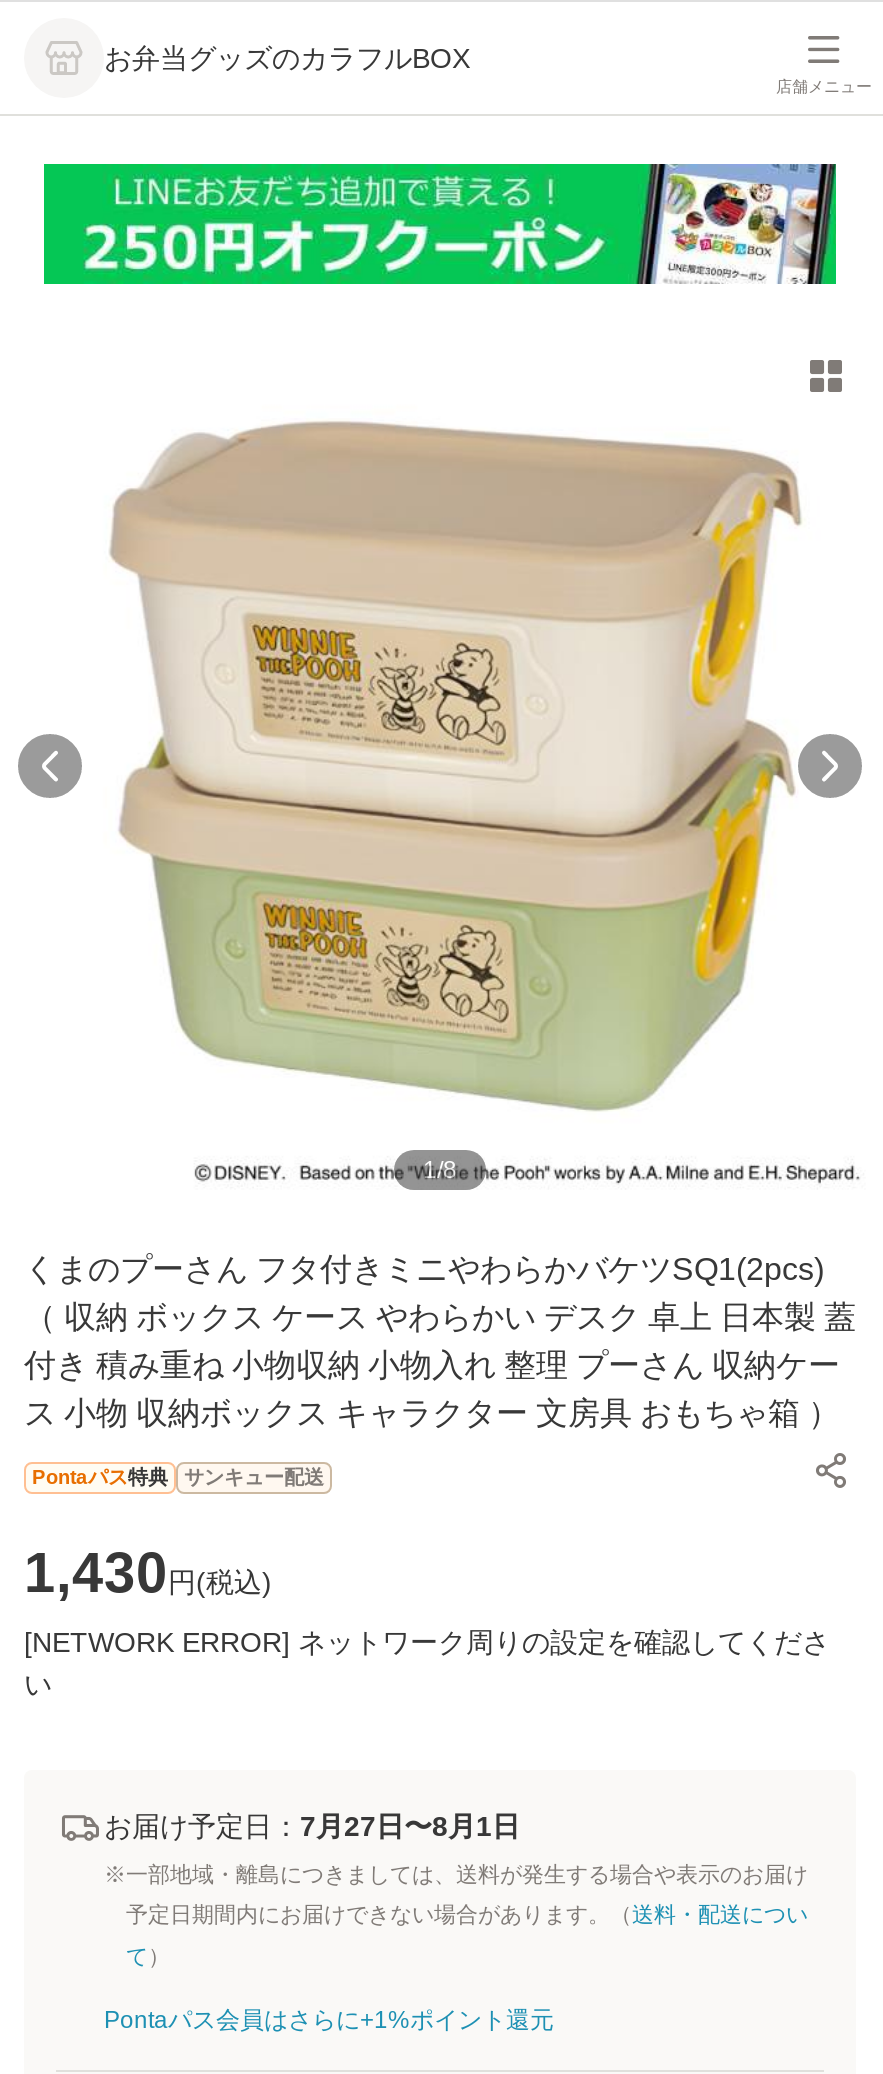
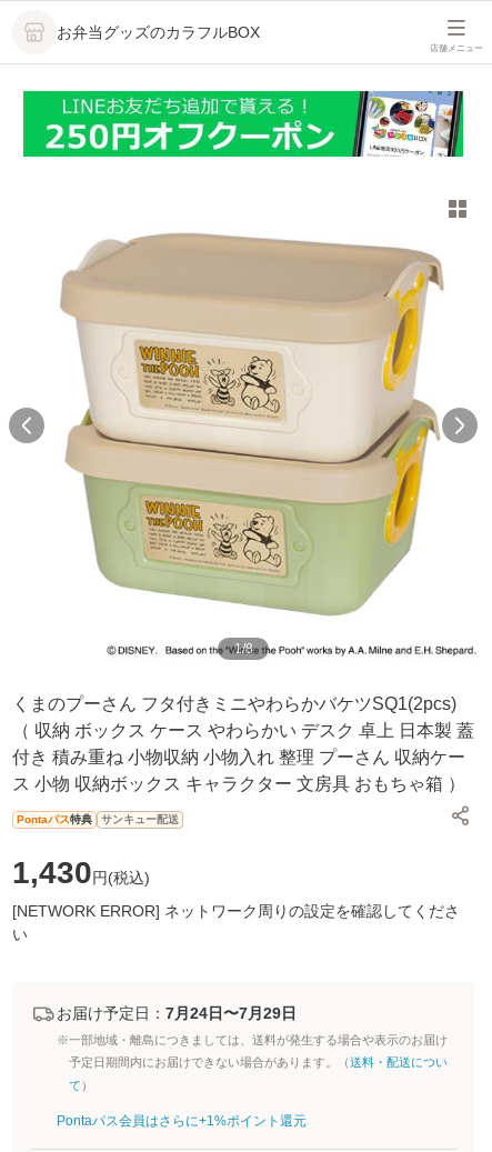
- お届け予定日：7月27日〜8月1日
+ お届け予定日：7月24日〜7月29日
